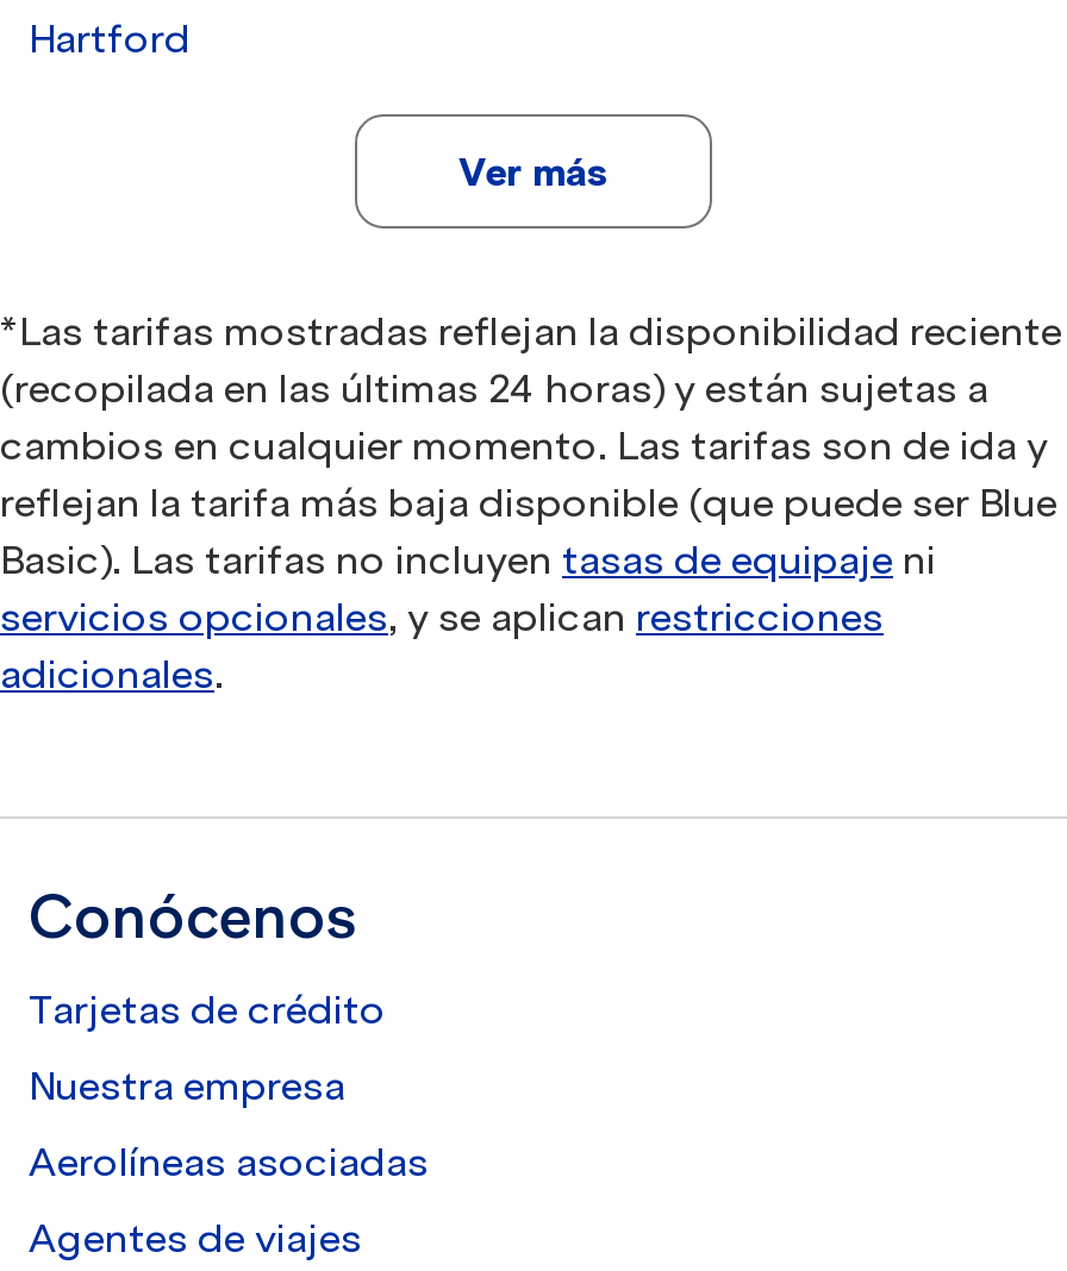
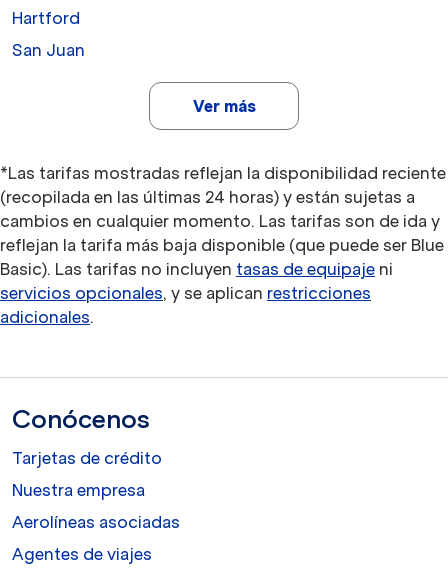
+ San Juan
